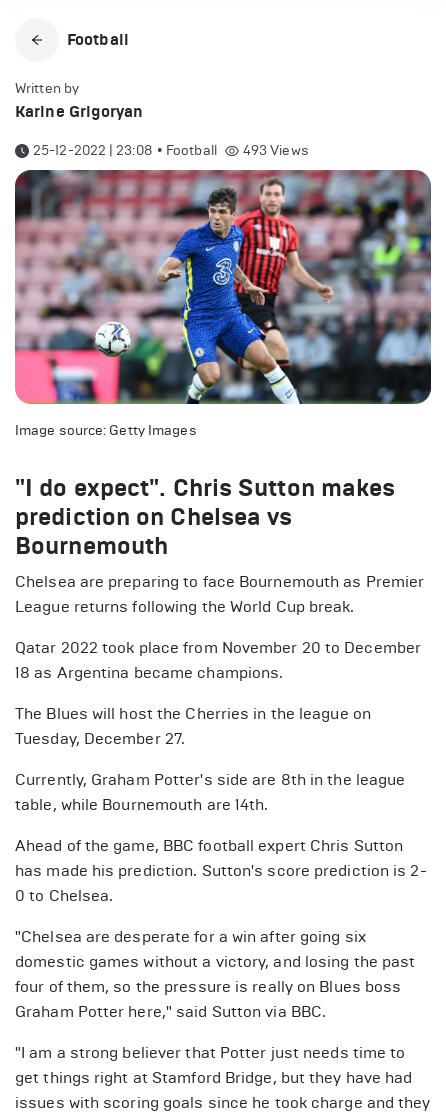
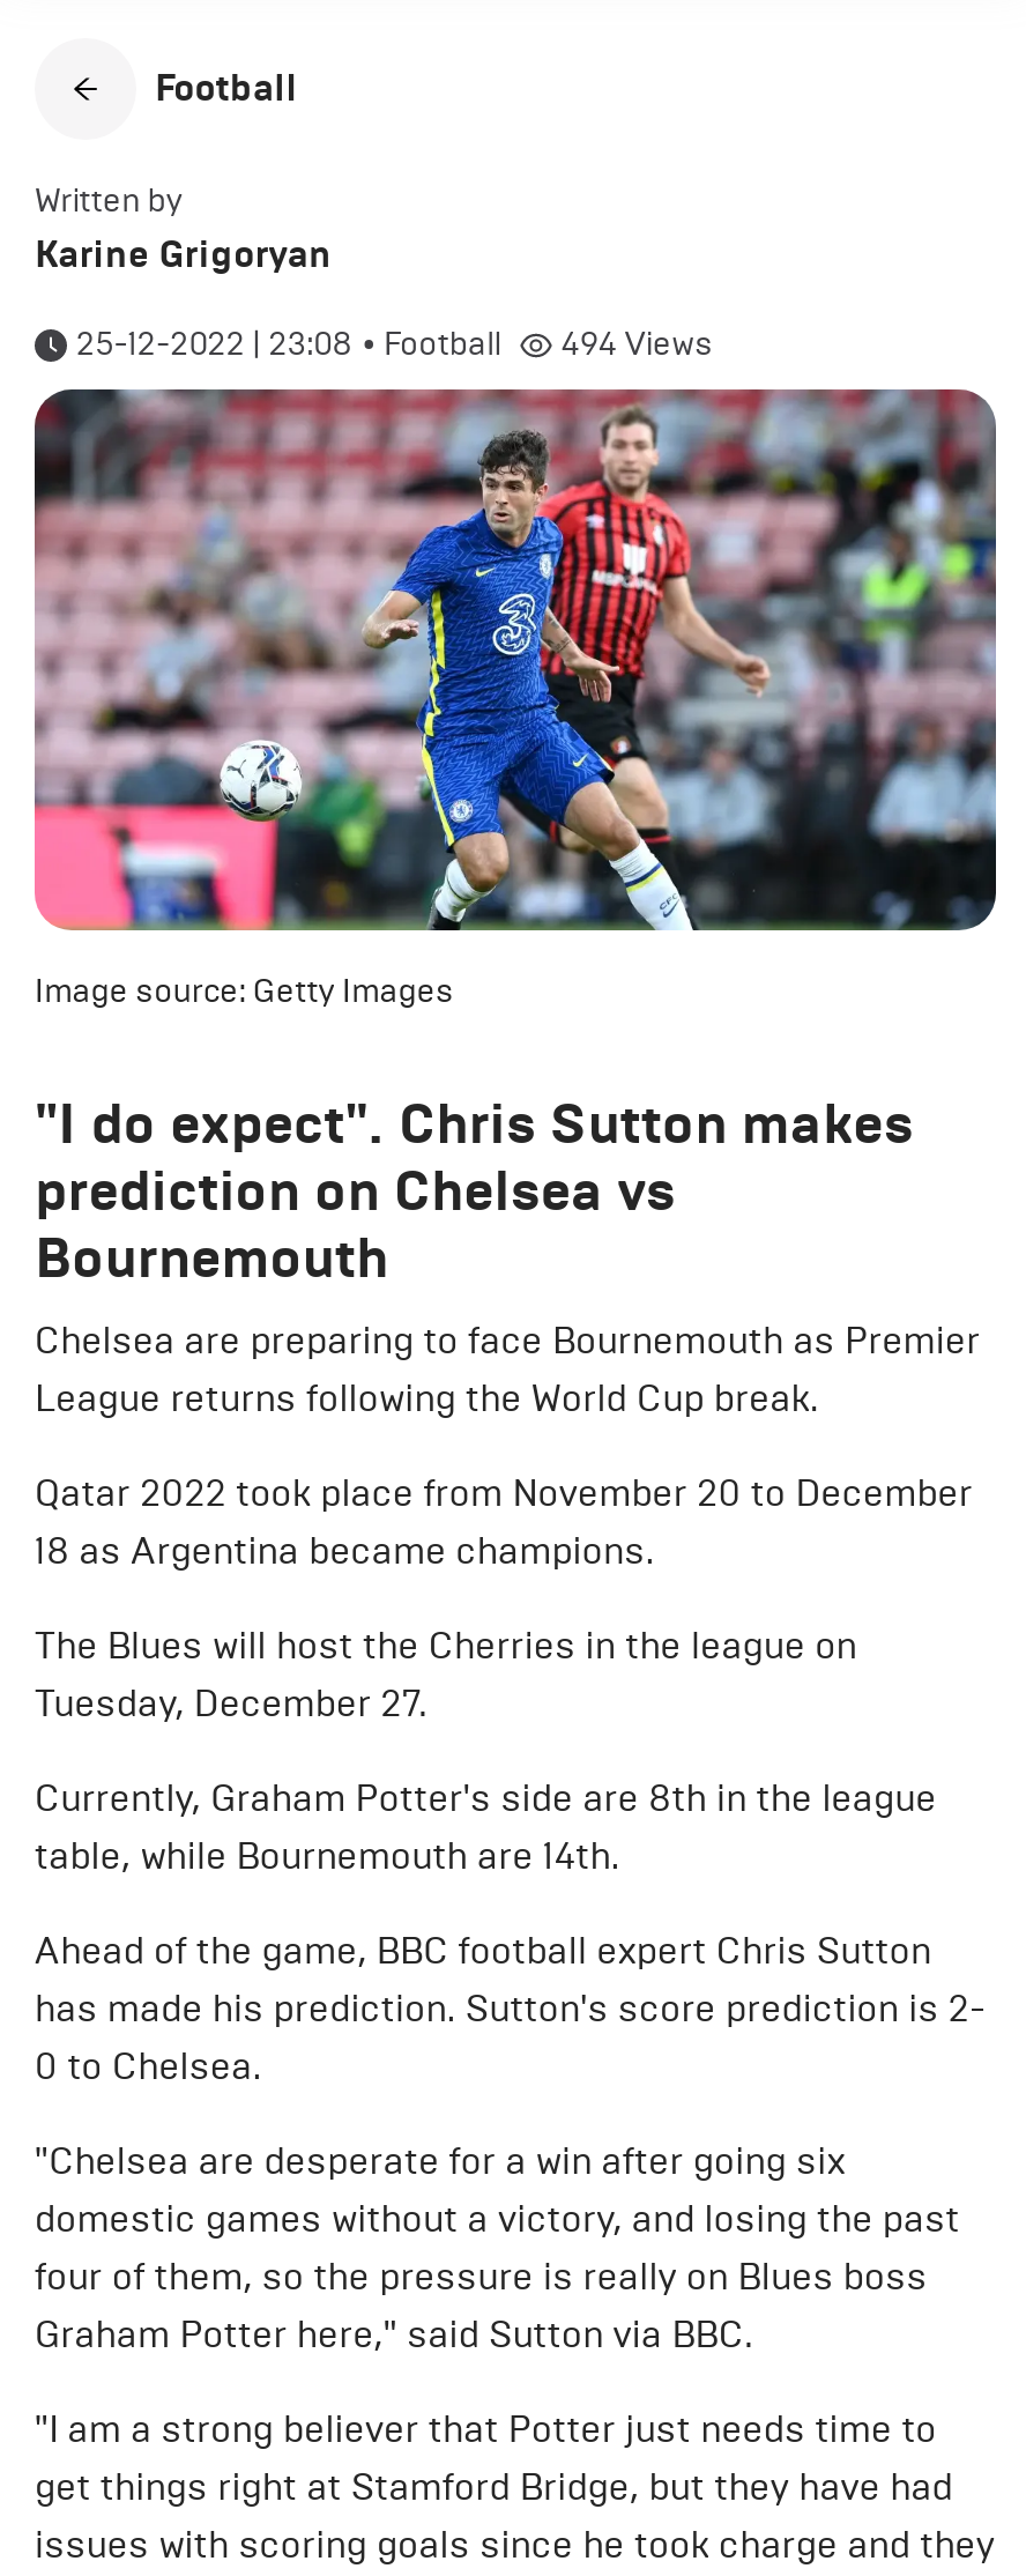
- 493 Views
+ 494 Views
